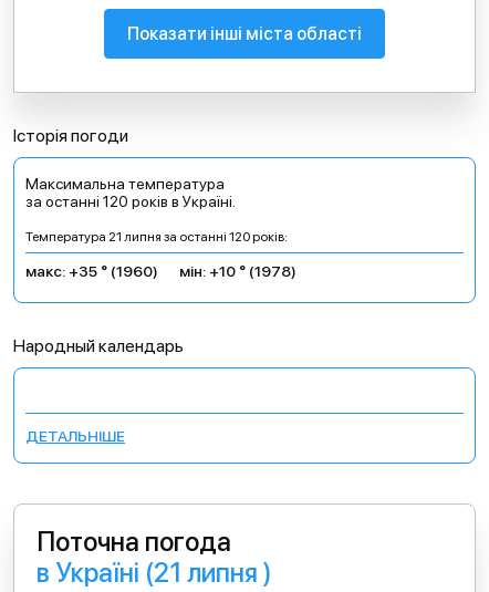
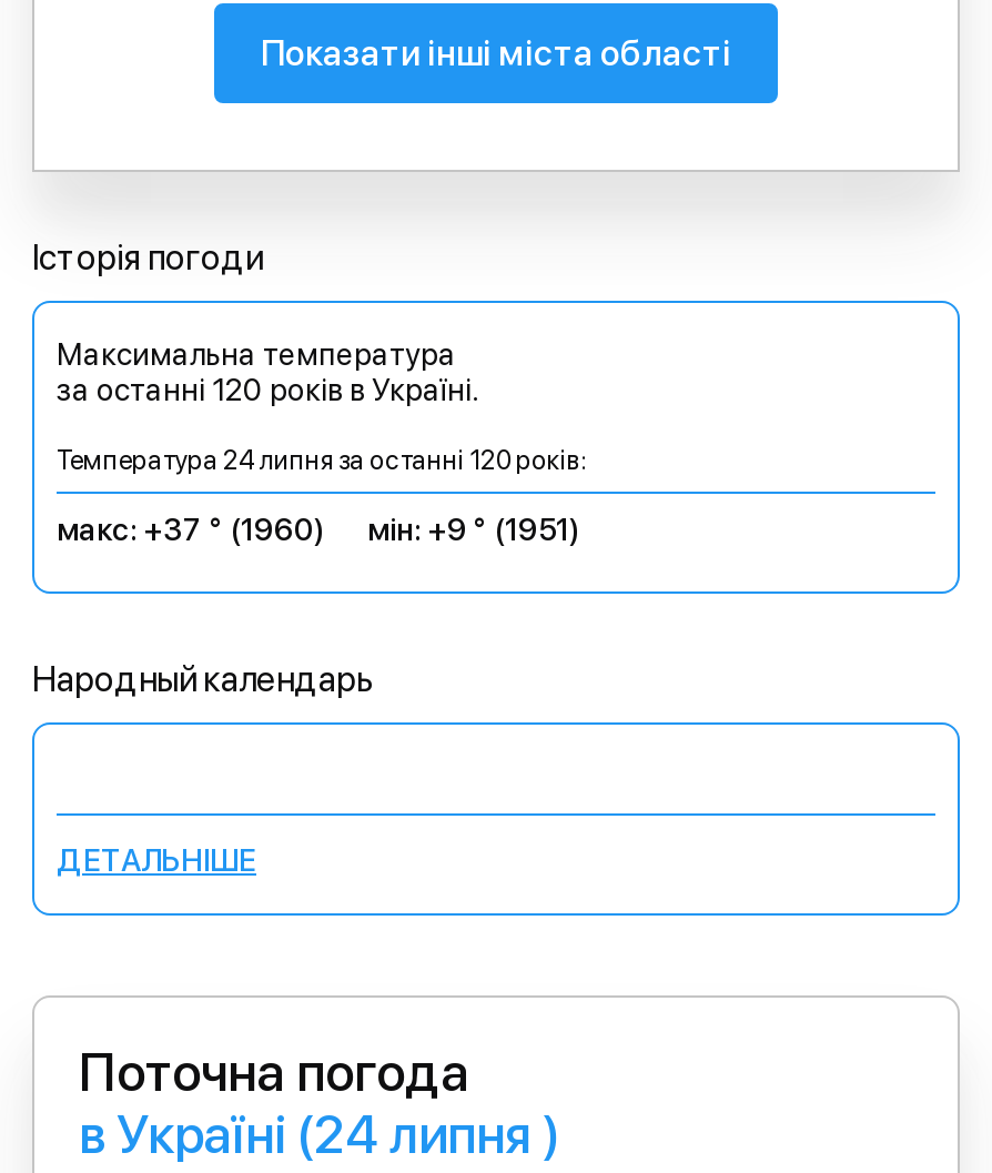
- Температура 21 липня за останні 120 років:
+ Температура 24 липня за останні 120 років:

- макс: +35 ° (1960)
+ макс: +37 ° (1960)

- мін: +10 ° (1978)
+ мін: +9 ° (1951)

- в Україні (21 липня )
+ в Україні (24 липня )
